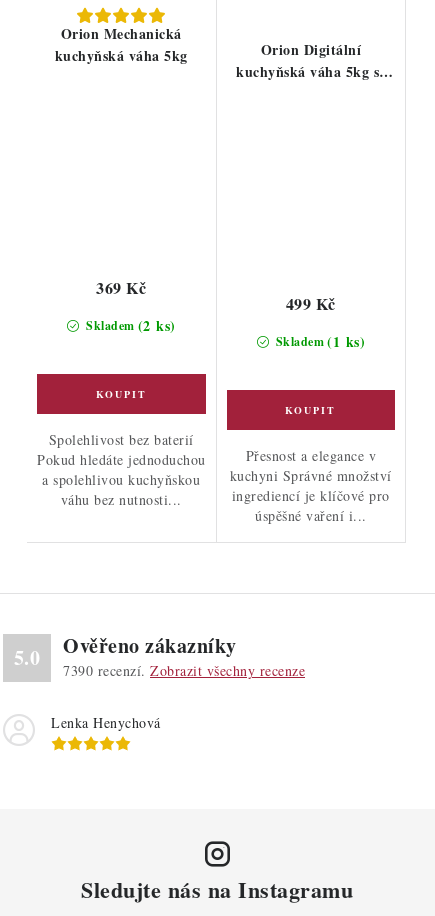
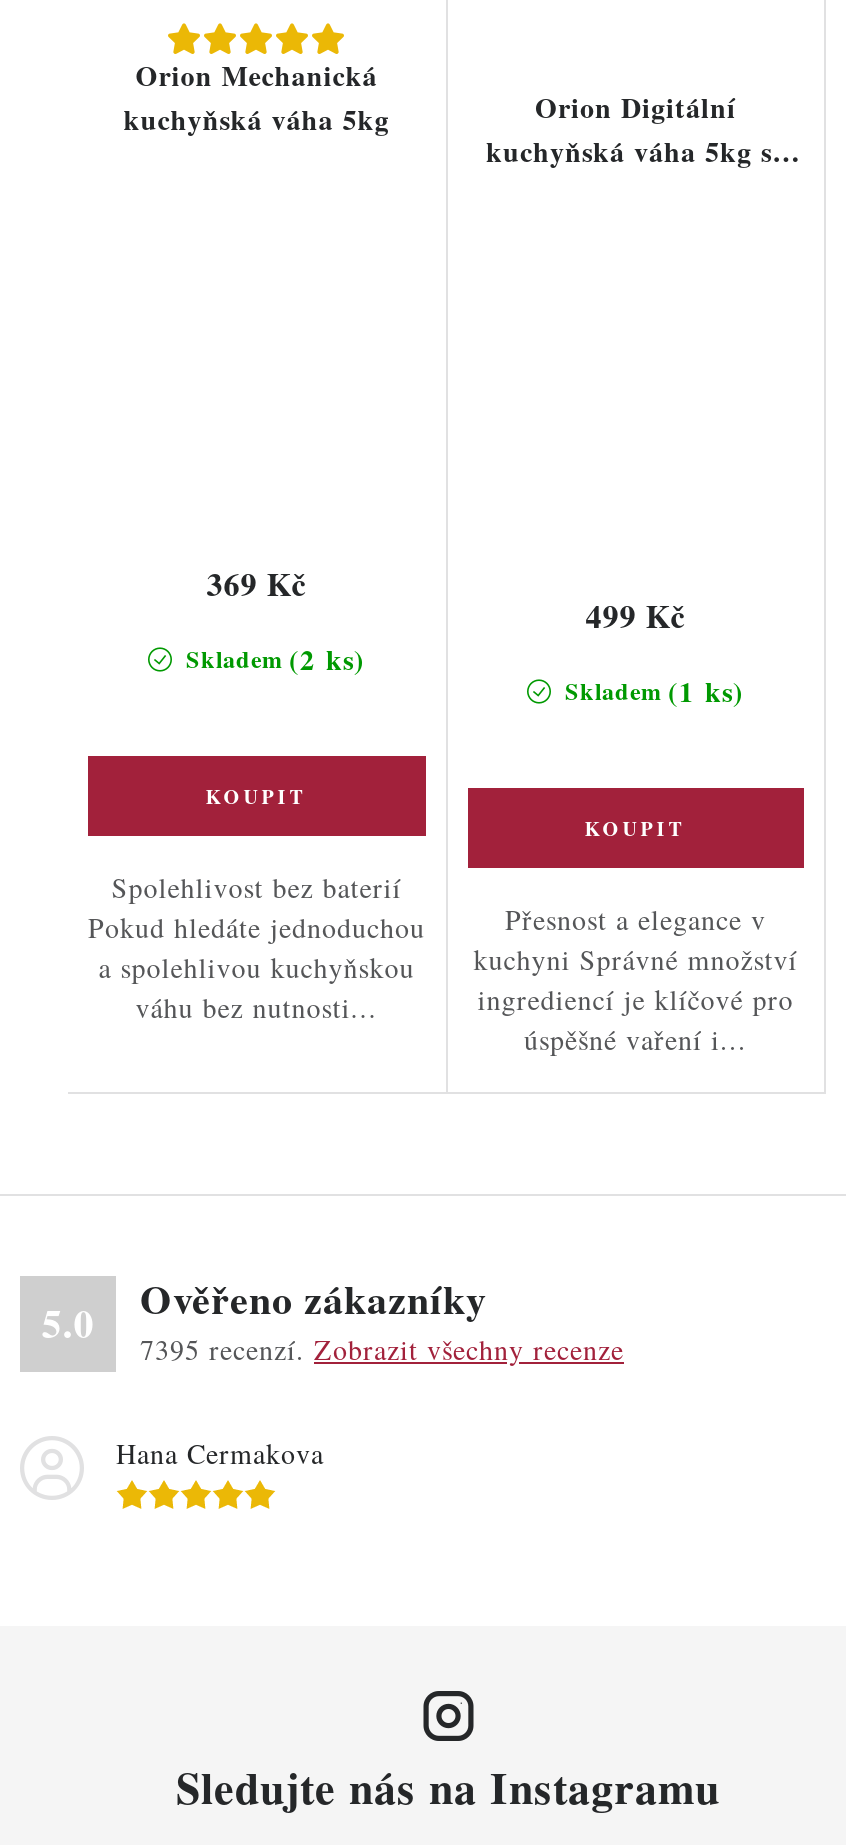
- 7390 recenzí. Zobrazit všechny recenze
+ 7395 recenzí. Zobrazit všechny recenze

- Lenka Henychová
+ Hana Cermakova
